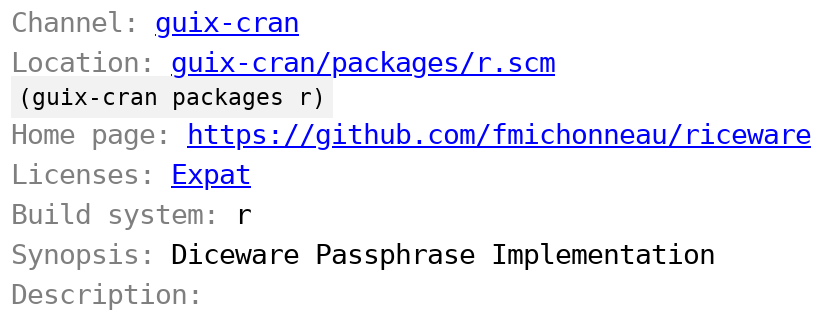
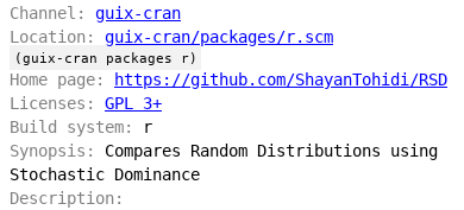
- Home page: https://github.com/fmichonneau/riceware
- Licenses: Expat
+ Home page: https://github.com/ShayanTohidi/RSD
+ Licenses: GPL 3+

- Synopsis: Diceware Passphrase Implementation
+ Synopsis: Compares Random Distributions using
+ Stochastic Dominance
